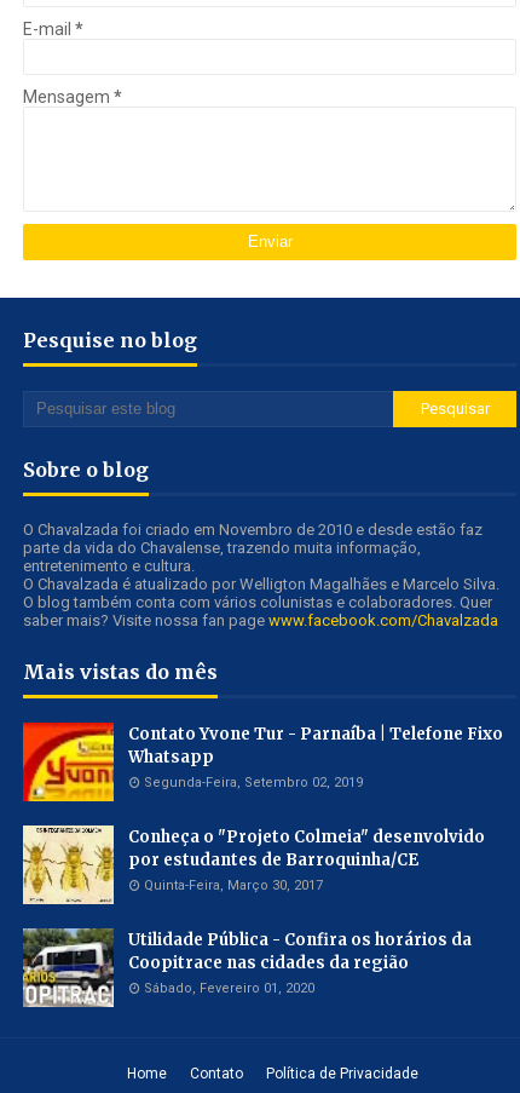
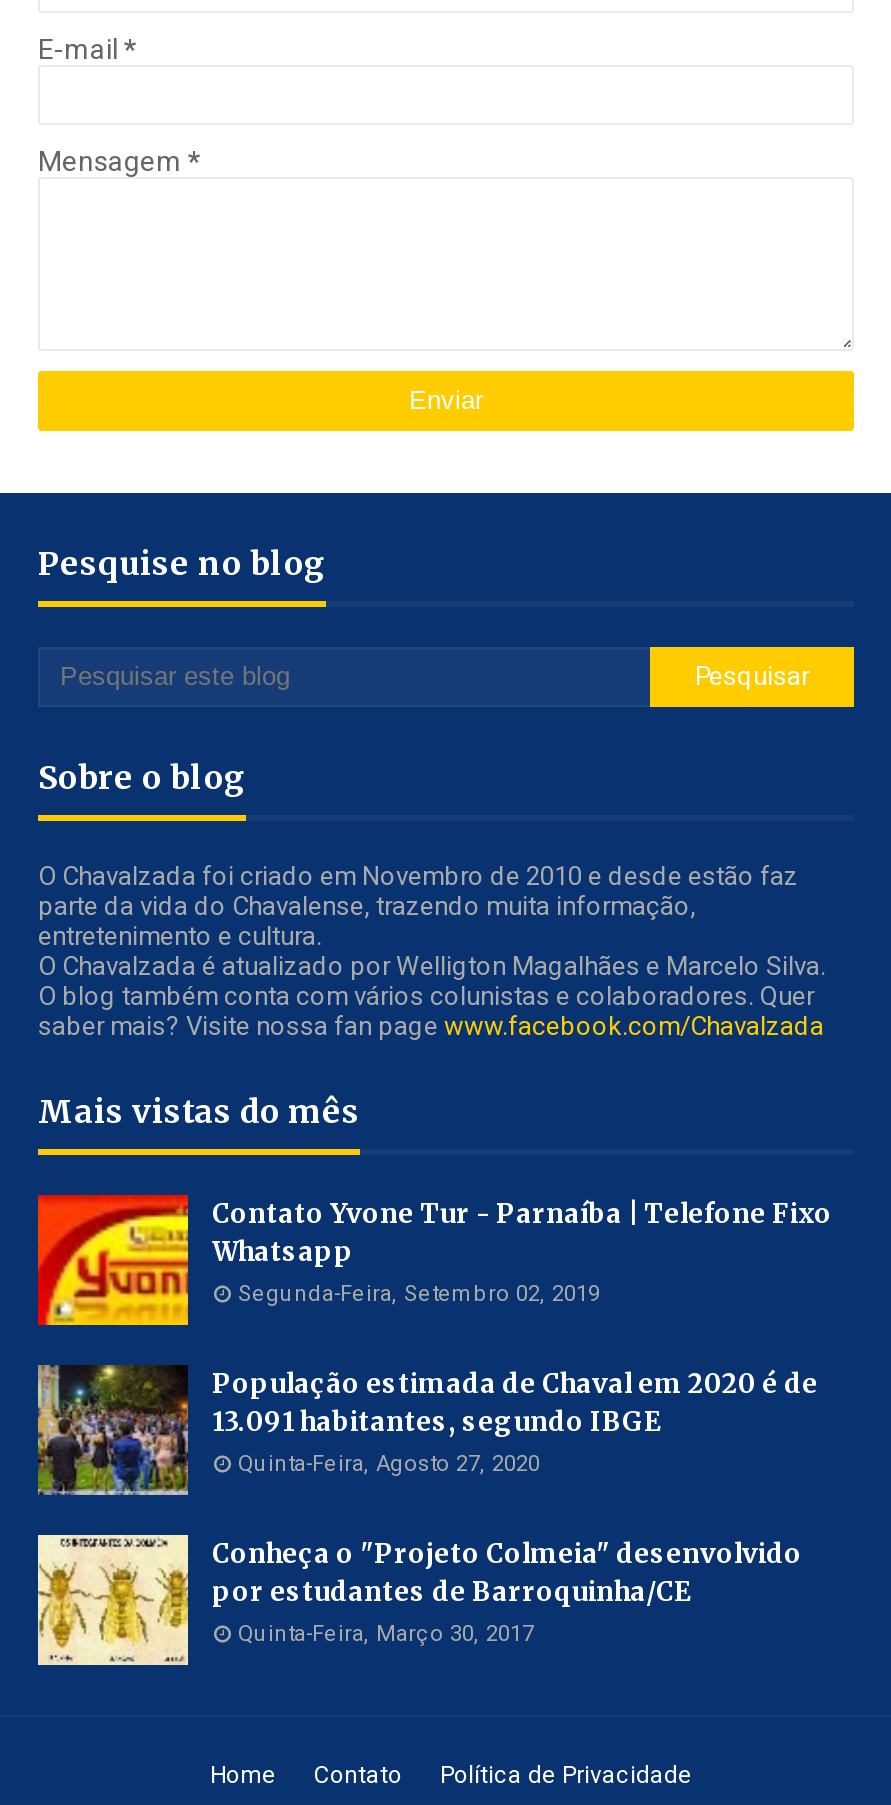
+ [image]
+ População estimada de Chaval em 2020 é de
+ 13.091 habitantes, segundo IBGE
+ Quinta-Feira, Agosto 27, 2020

moved down: [image] | Conheça o "Projeto Colmeia" desenvolvido | por estudantes de Barroquinha/CE | Quinta-Feira, Março 30, 2017

- [image]
- Utilidade Pública - Confira os horários da
- Coopitrace nas cidades da região
- Sábado, Fevereiro 01, 2020
